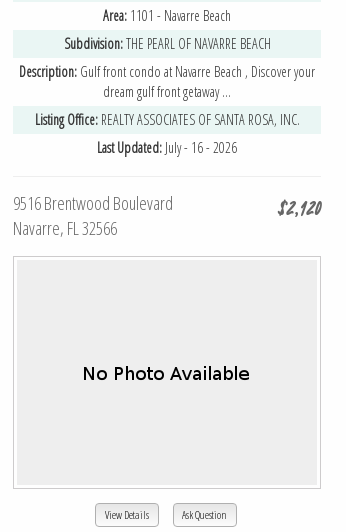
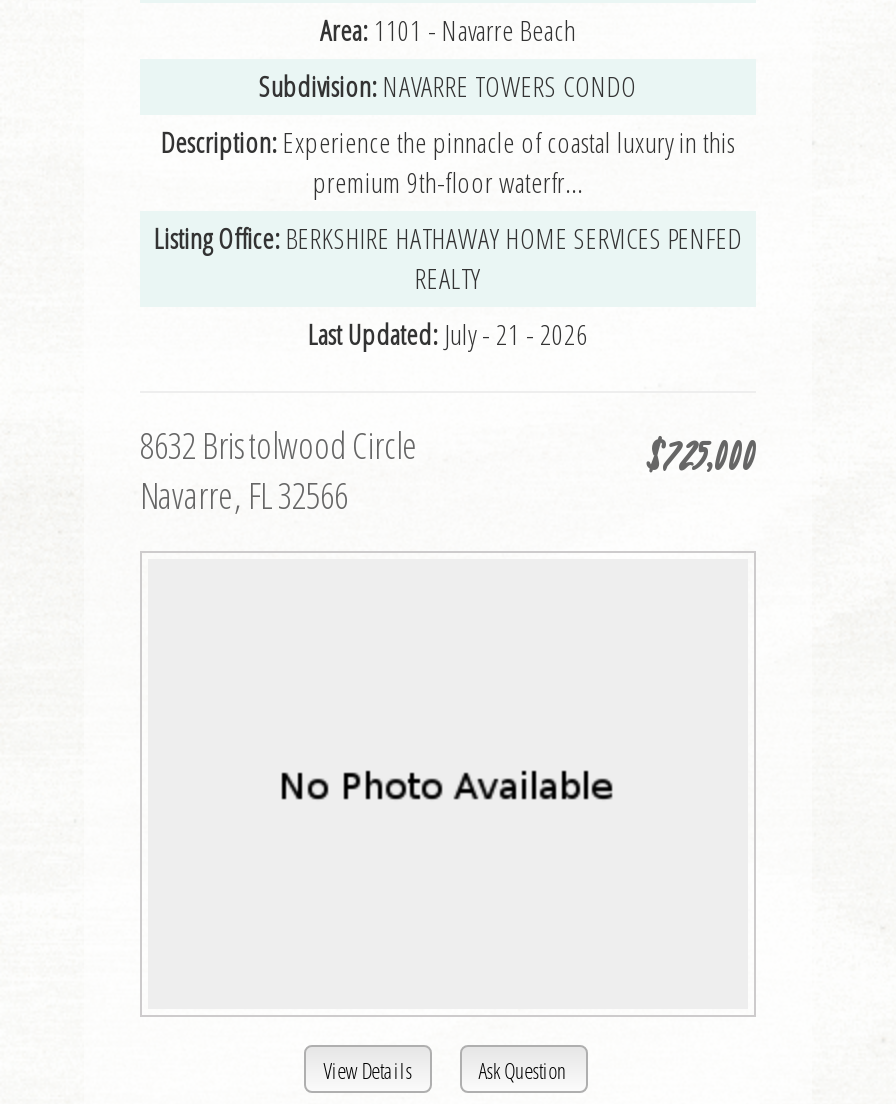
- Subdivision: THE PEARL OF NAVARRE BEACH
+ Subdivision: NAVARRE TOWERS CONDO

- Description: Gulf front condo at Navarre Beach , Discover your
- dream gulf front getaway ...
+ Description: Experience the pinnacle of coastal luxury in this
+ premium 9th-floor waterfr...

- Listing Office: REALTY ASSOCIATES OF SANTA ROSA, INC.
+ Listing Office: BERKSHIRE HATHAWAY HOME SERVICES PENFED
+ REALTY

- Last Updated: July - 16 - 2026
+ Last Updated: July - 21 - 2026

- $2,120
- 9516 Brentwood Boulevard
+ $725,000
+ 8632 Bristolwood Circle
